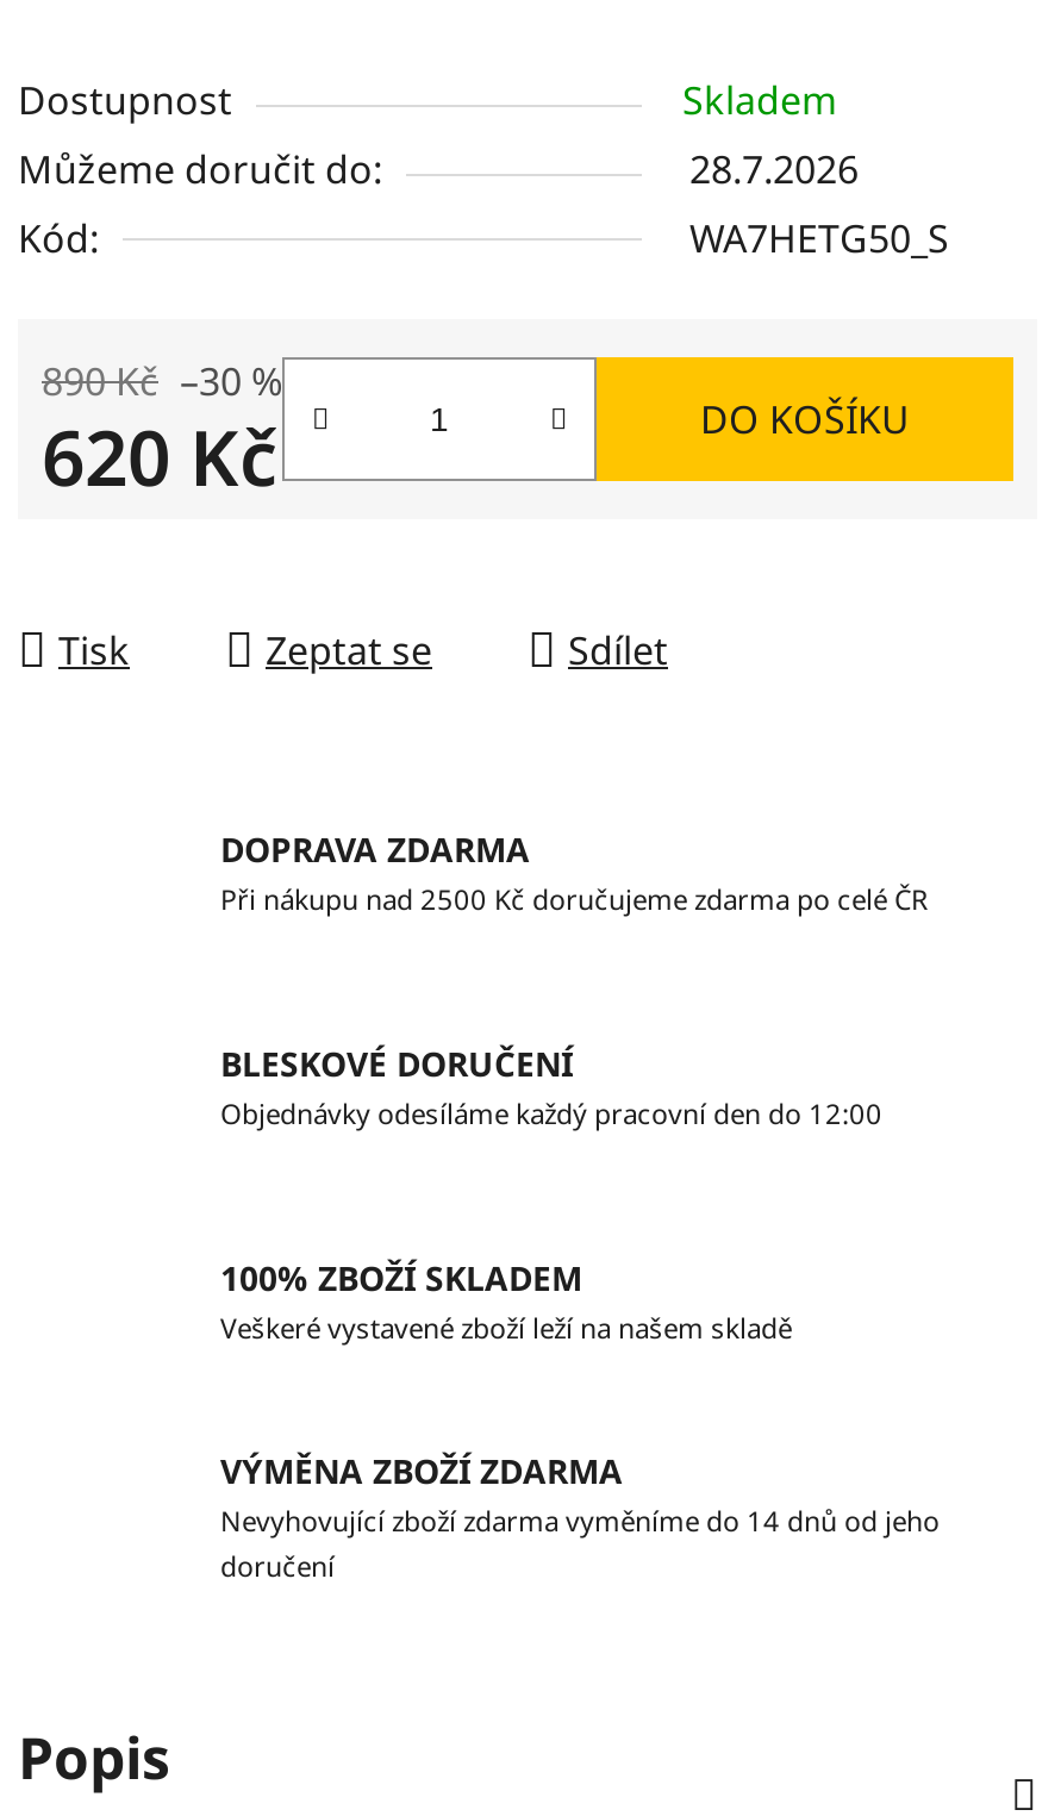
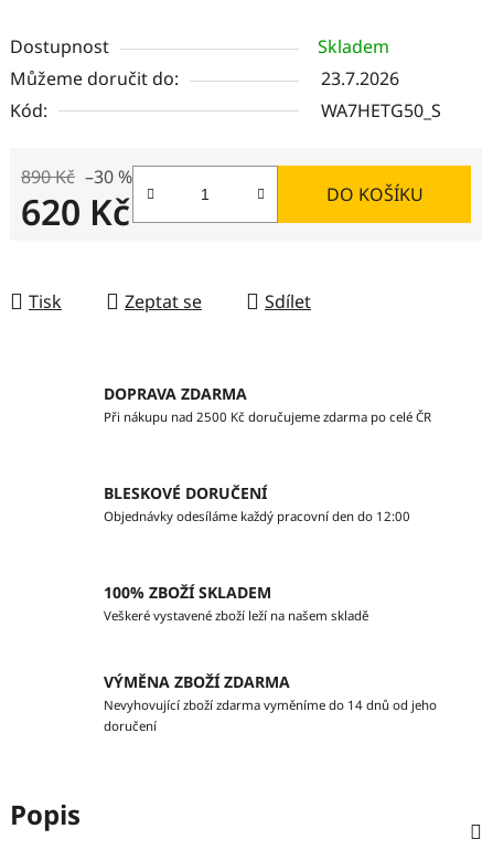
- 28.7.2026
+ 23.7.2026
